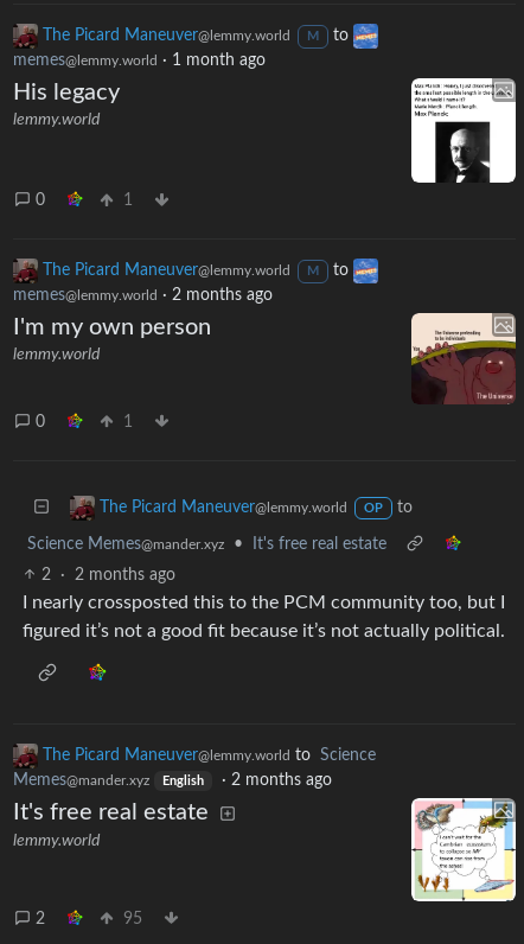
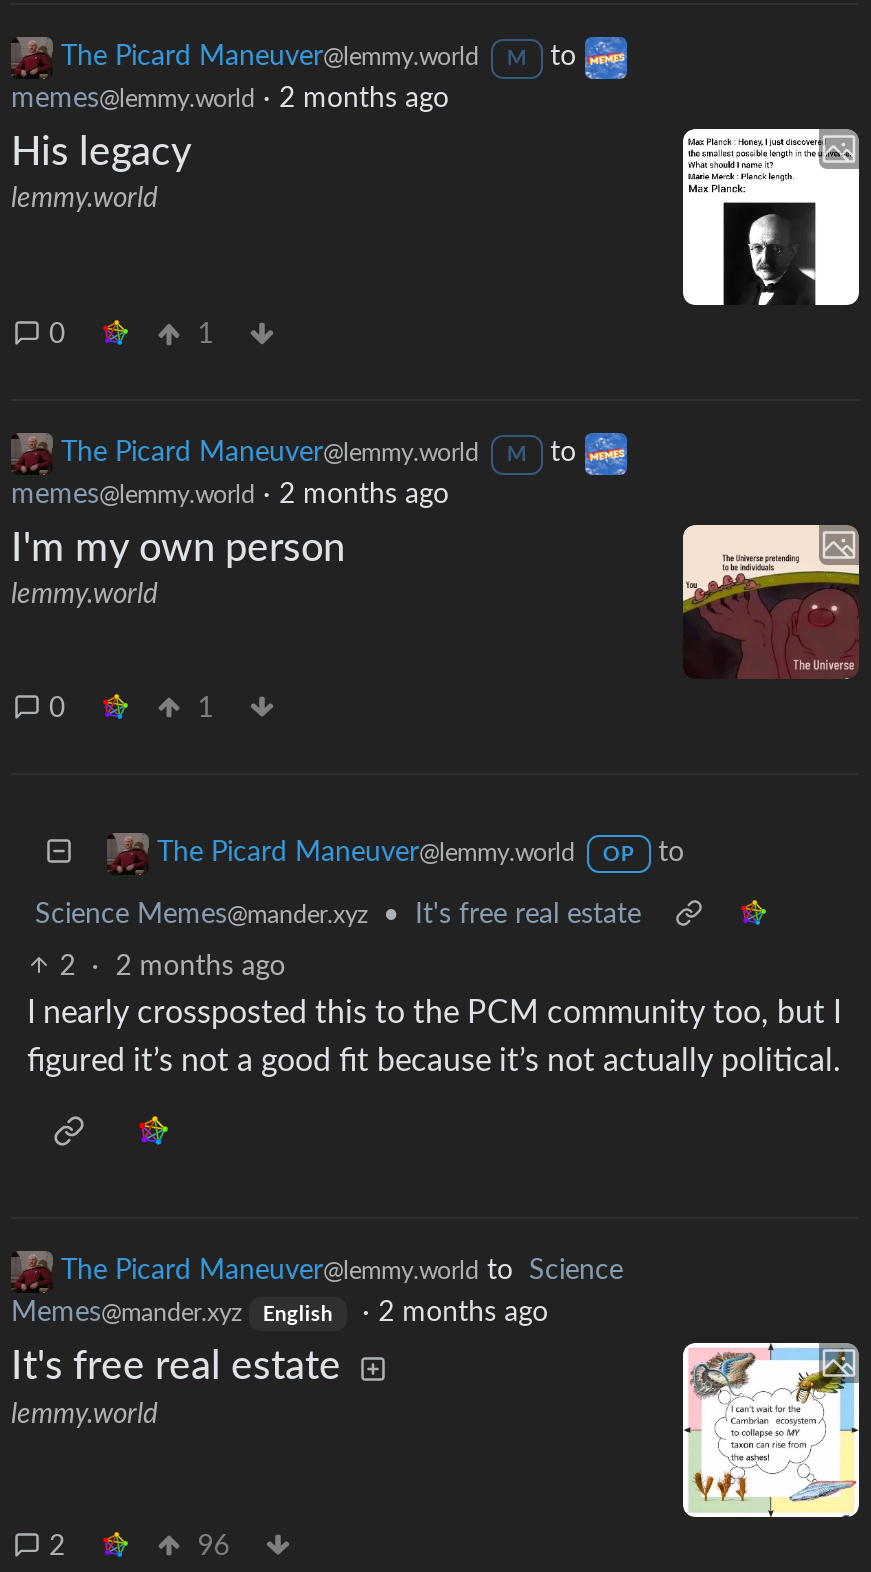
- memes@lemmy.world · 1 month ago
+ memes@lemmy.world · 2 months ago

- 95
+ 96
